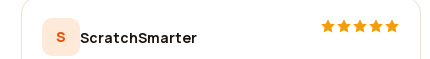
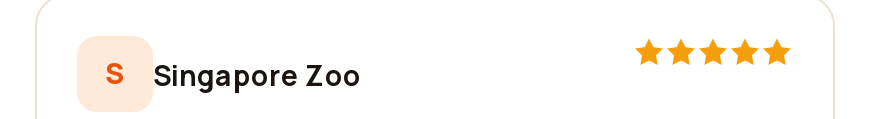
- ScratchSmarter
+ Singapore Zoo
